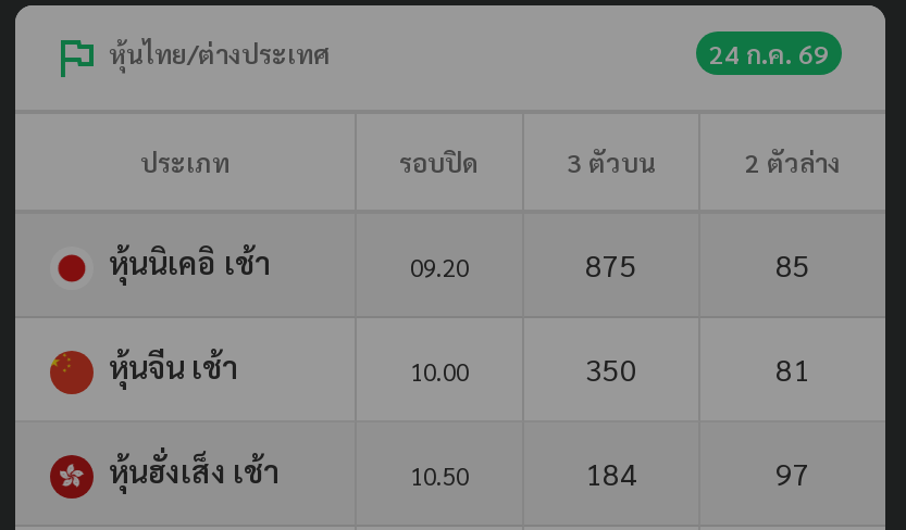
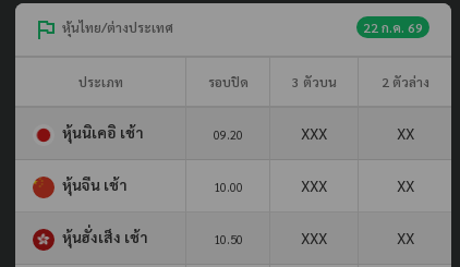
- 24 ก.ค. 69
+ 22 ก.ค. 69

- 875
- 85
+ XXX
+ XX

- 350
- 81
+ XXX
+ XX

- 184
- 97
+ XXX
+ XX
